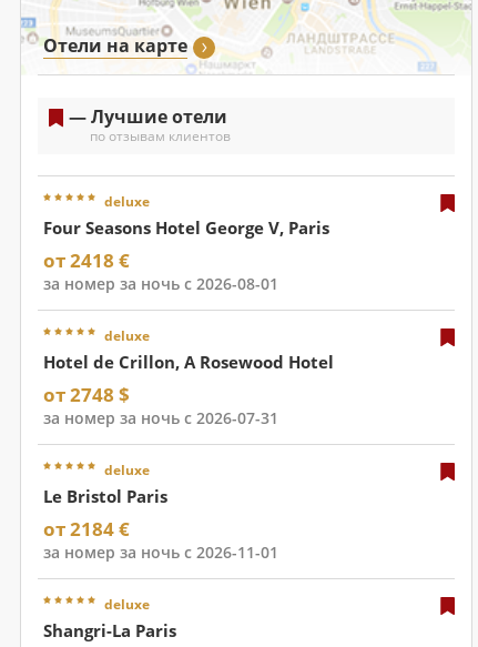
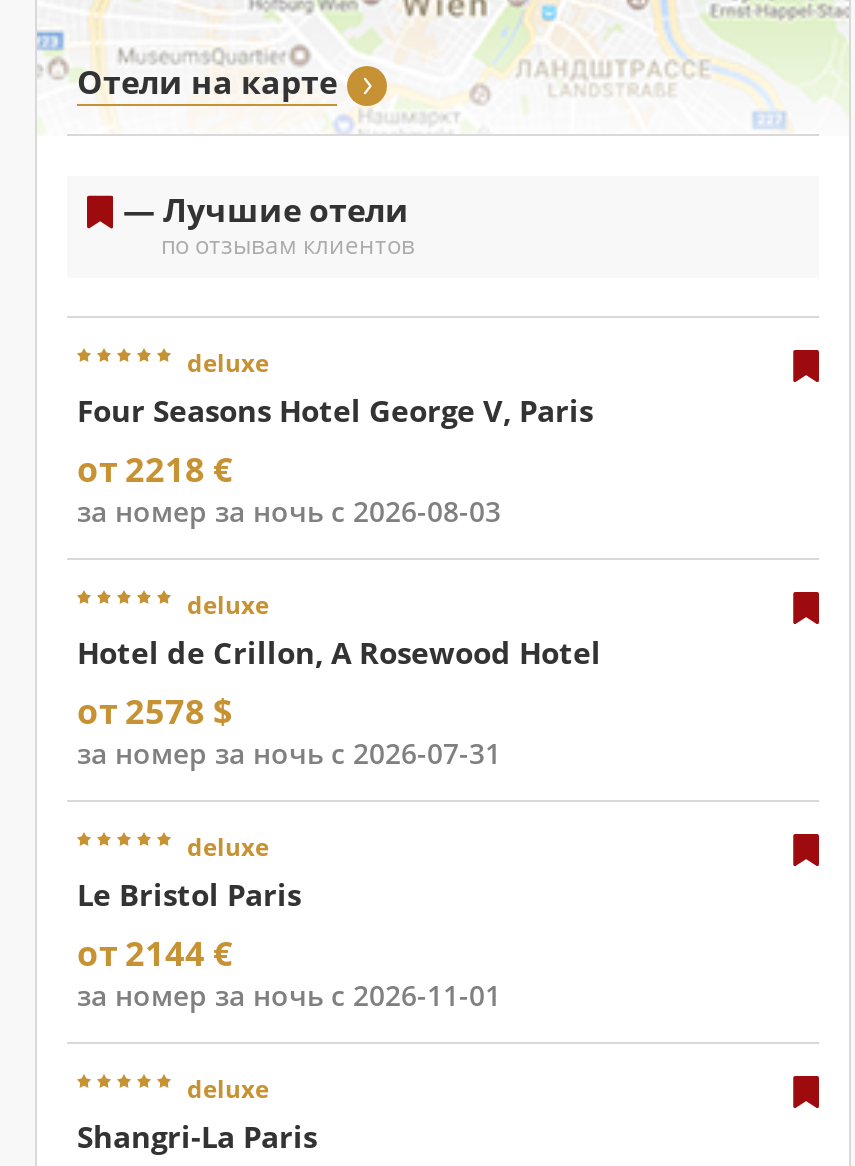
- от 2418 €
+ от 2218 €

- за номер за ночь с 2026-08-01
+ за номер за ночь с 2026-08-03

- от 2748 $
+ от 2578 $

- от 2184 €
+ от 2144 €
